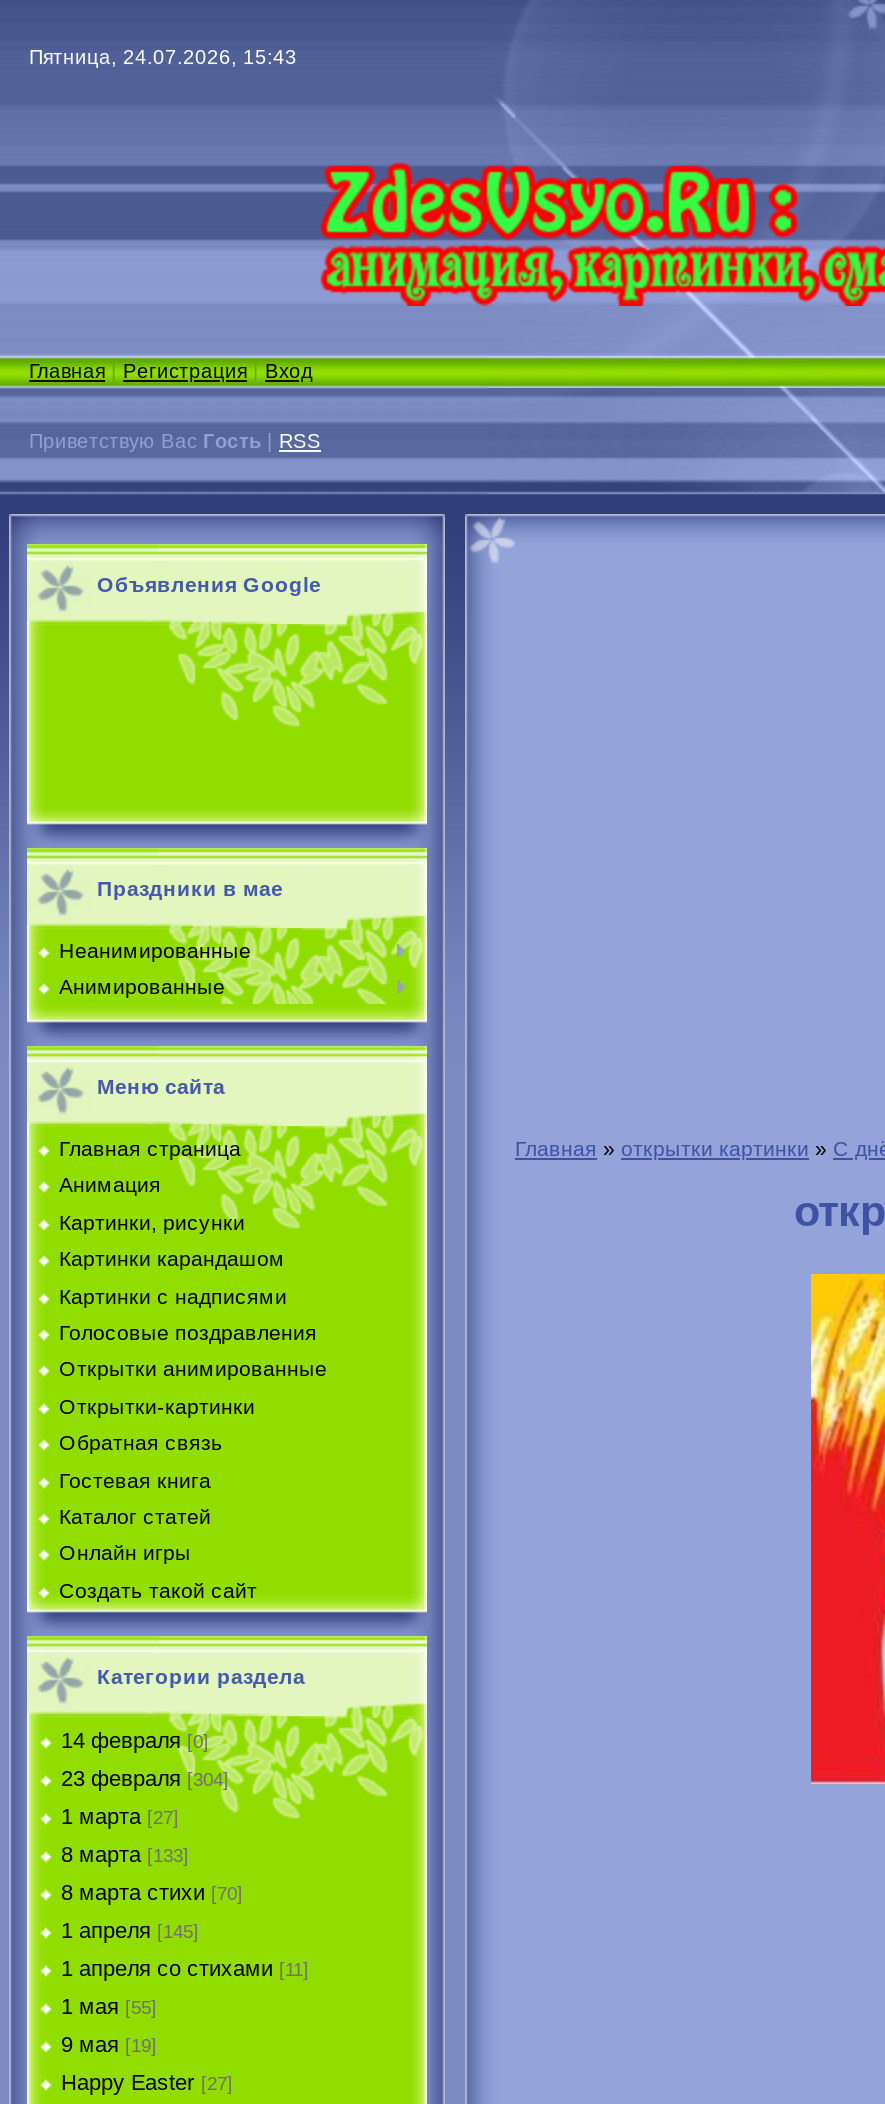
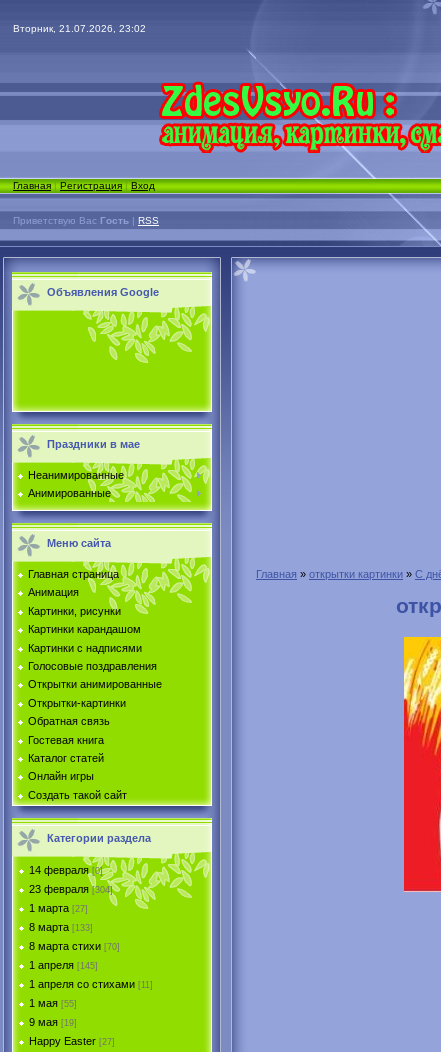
- Пятница, 24.07.2026, 15:43
+ Вторник, 21.07.2026, 23:02
